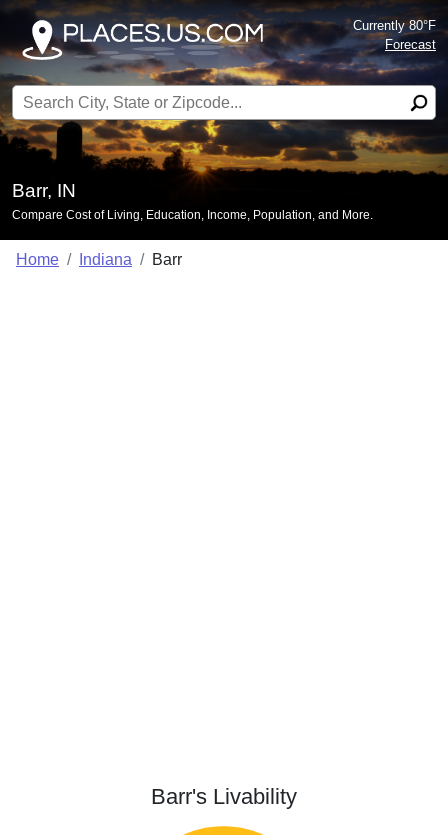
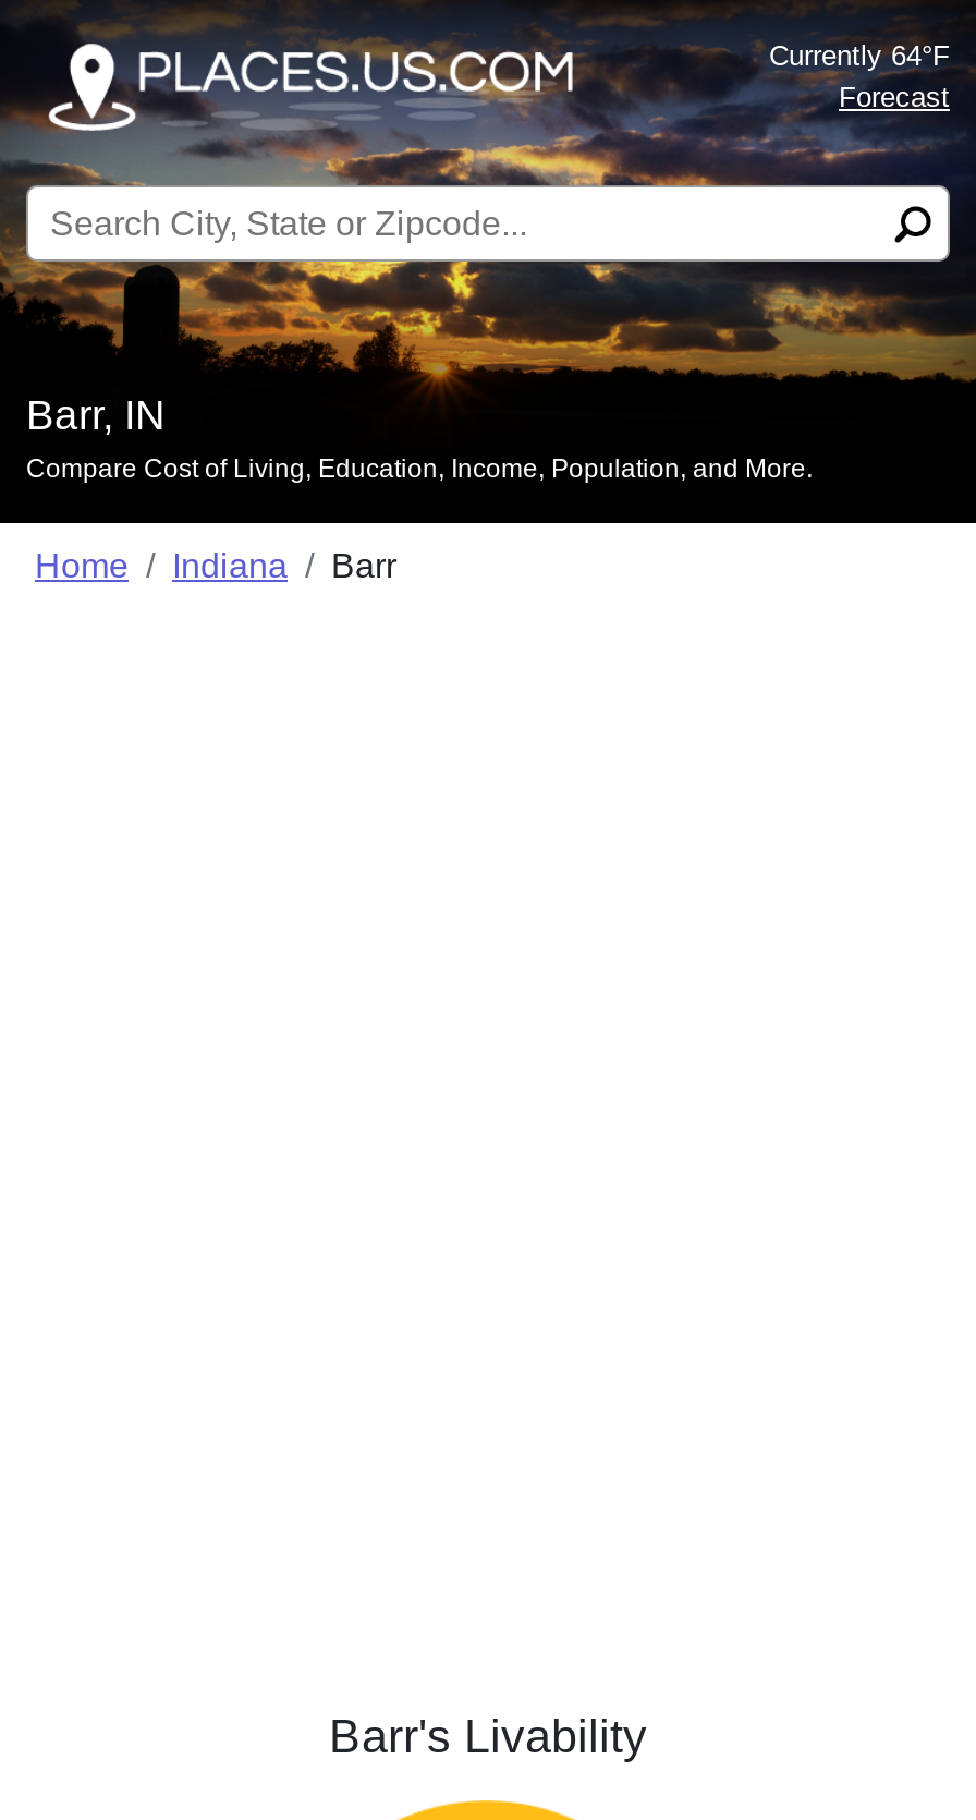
- Currently 80°F
+ Currently 64°F
